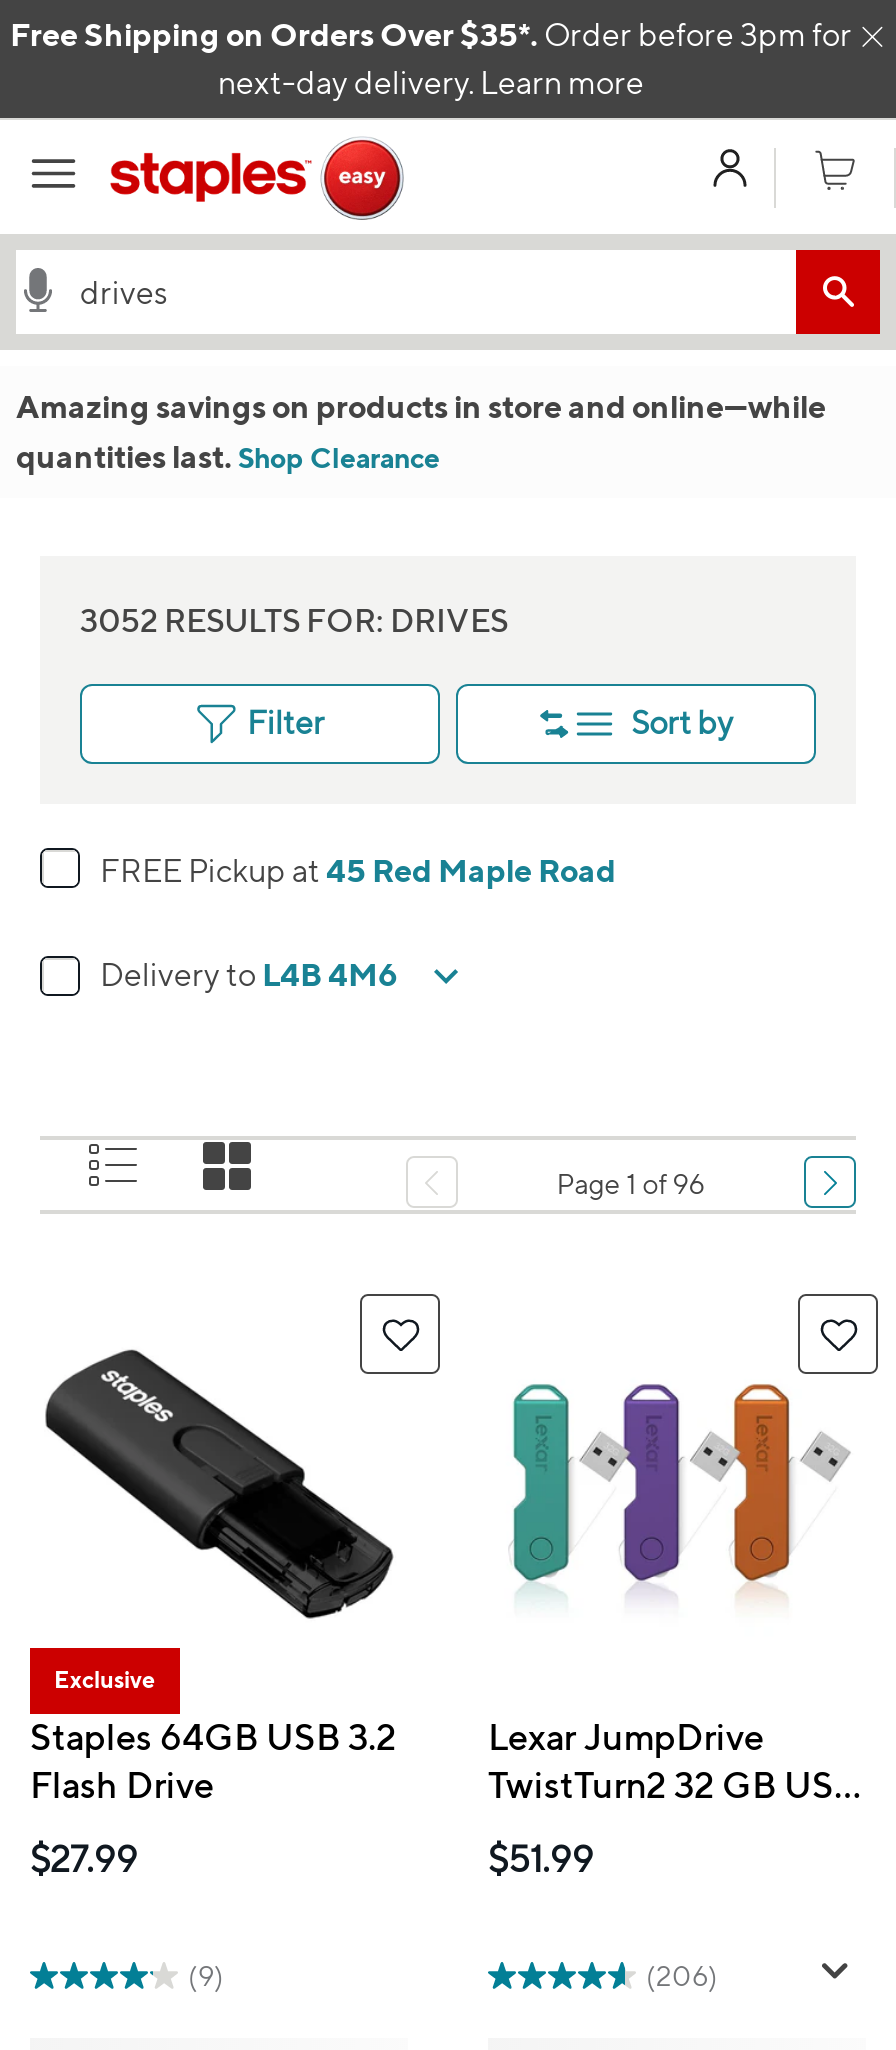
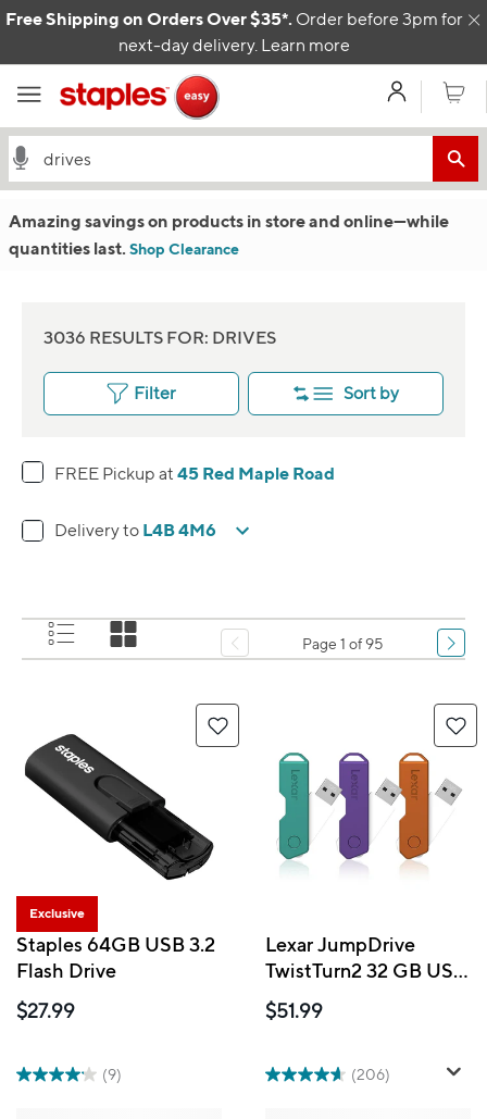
- 3052 RESULTS FOR: DRIVES
+ 3036 RESULTS FOR: DRIVES

- Page 1 of 96
+ Page 1 of 95
